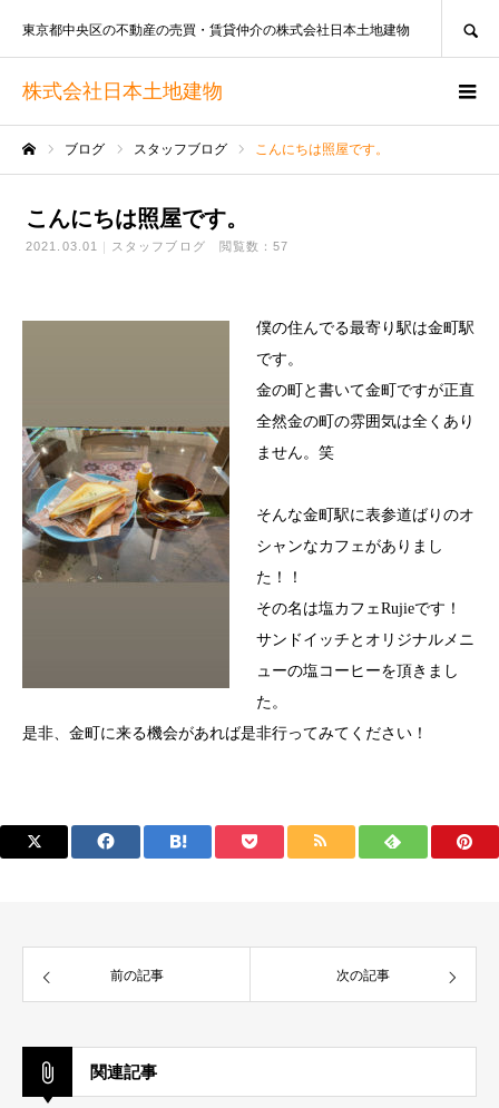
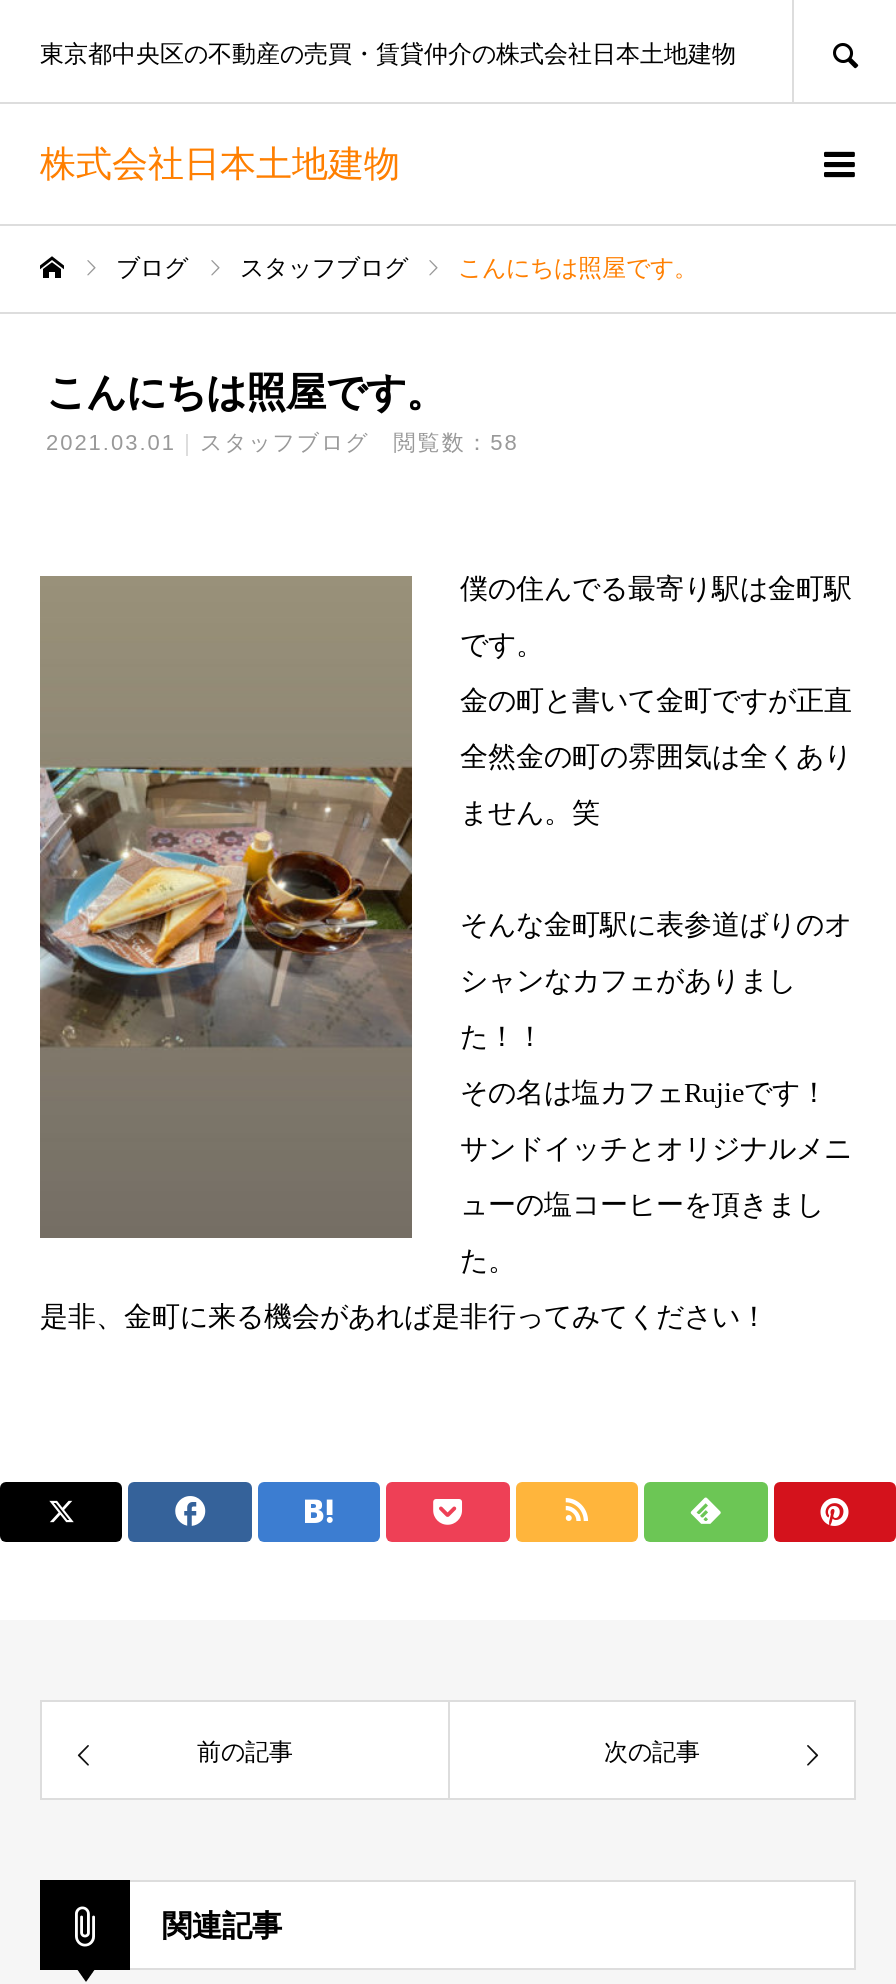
- 2021.03.01 スタッフブログ 閲覧数：57
+ 2021.03.01 スタッフブログ 閲覧数：58
